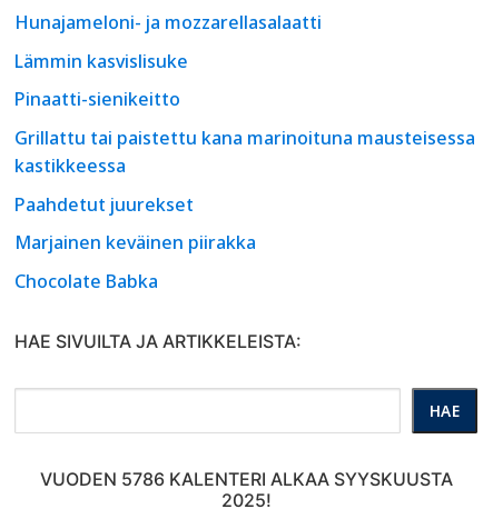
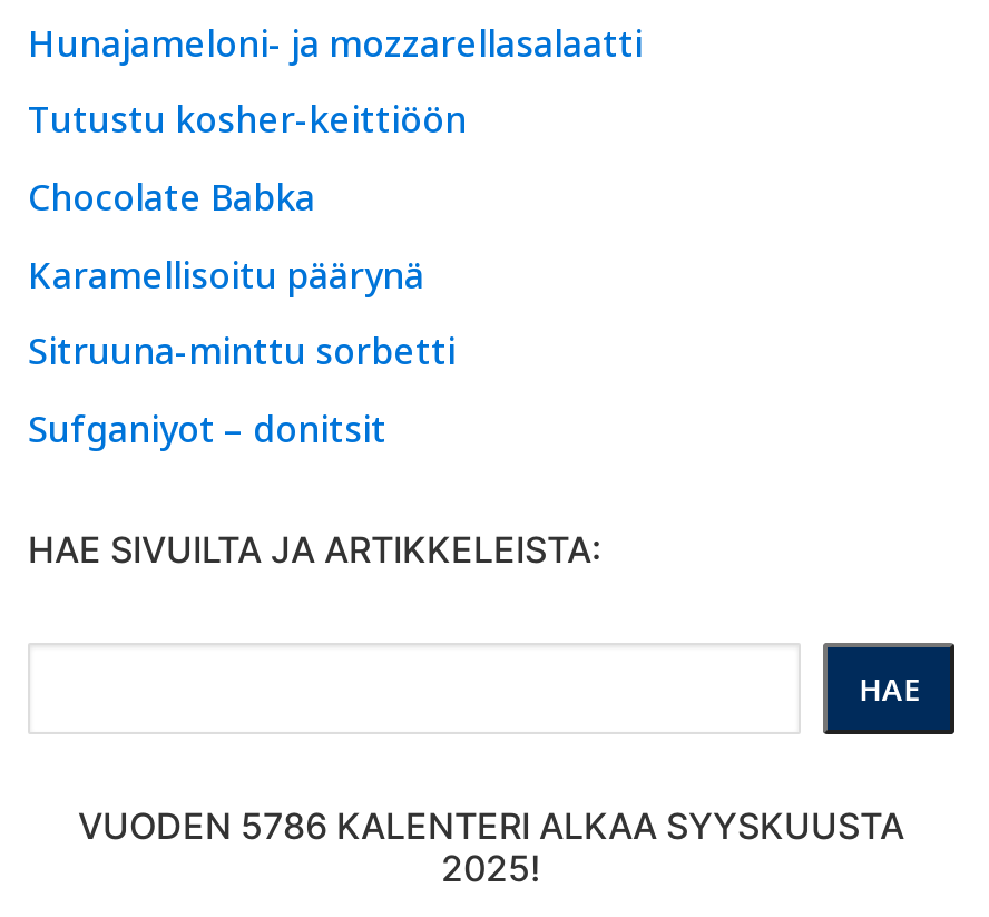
- Lämmin kasvislisuke
- Pinaatti-sienikeitto
- Grillattu tai paistettu kana marinoituna mausteisessa
- kastikkeessa
- Paahdetut juurekset
- Marjainen keväinen piirakka
+ Tutustu kosher-keittiöön

moved up: Chocolate Babka

+ Karamellisoitu päärynä
+ Sitruuna-minttu sorbetti
+ Sufganiyot – donitsit
